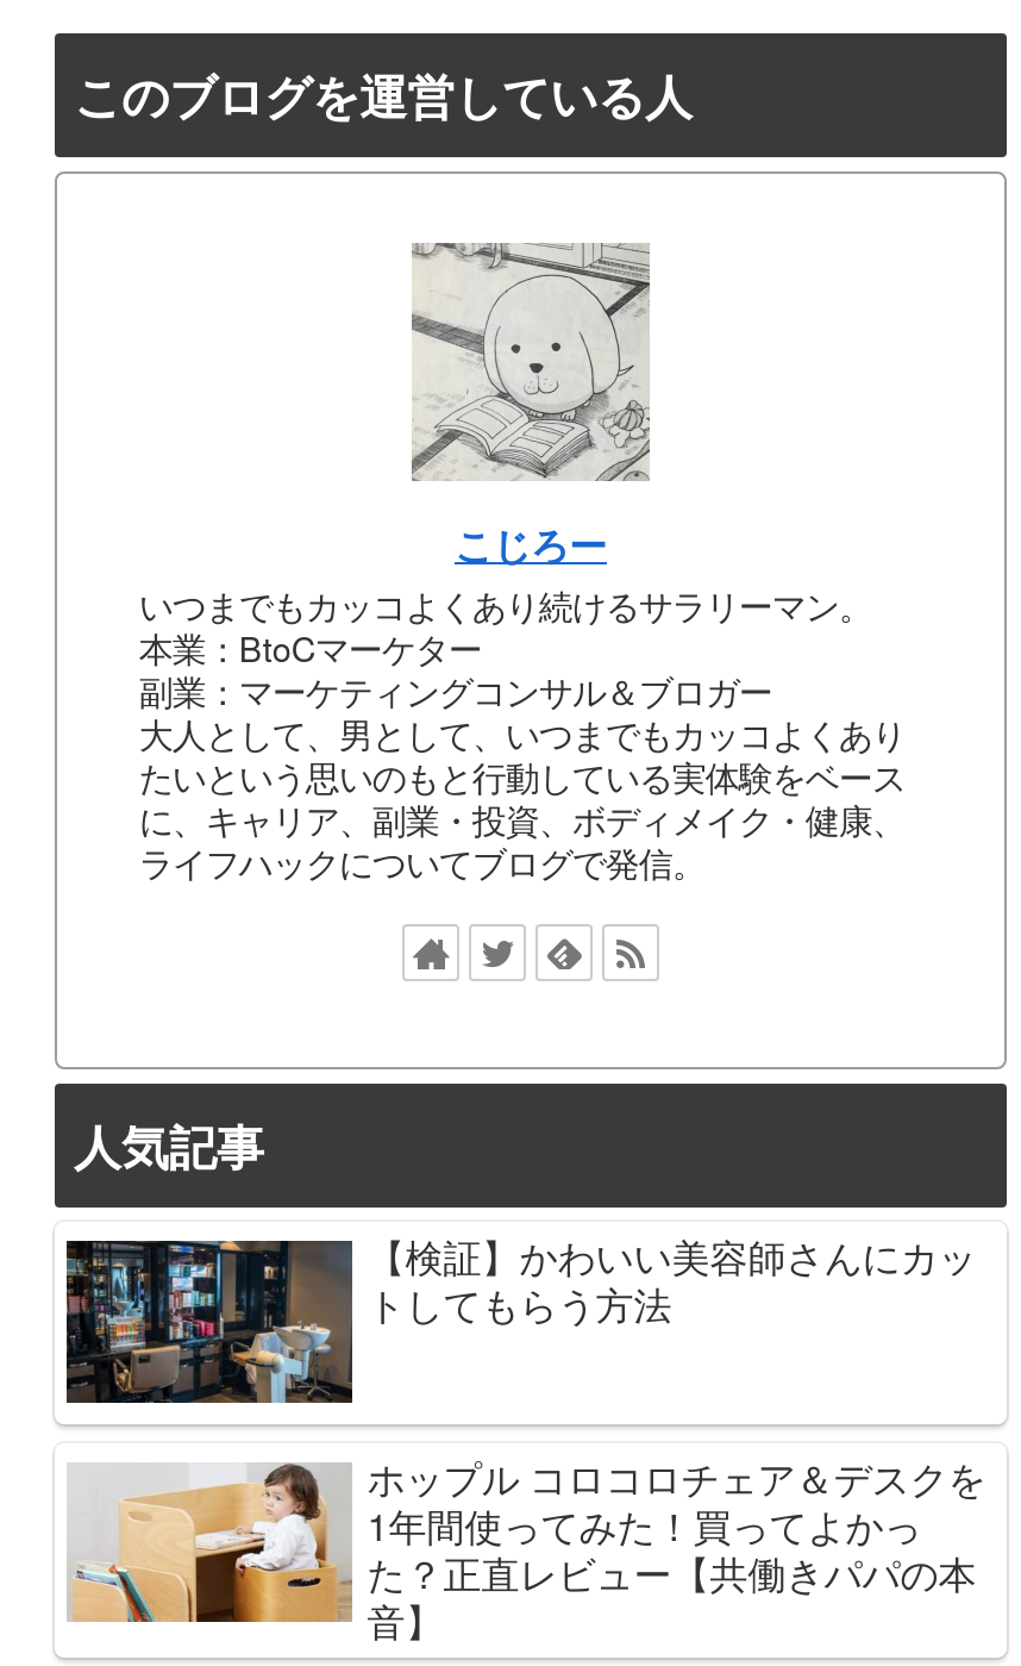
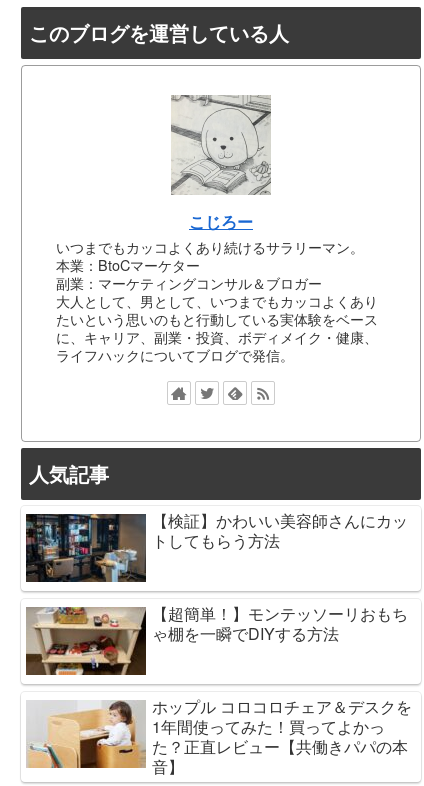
+ [image]
+ 【超簡単！】モンテッソーリおもち
+ ゃ棚を一瞬でDIYする方法
